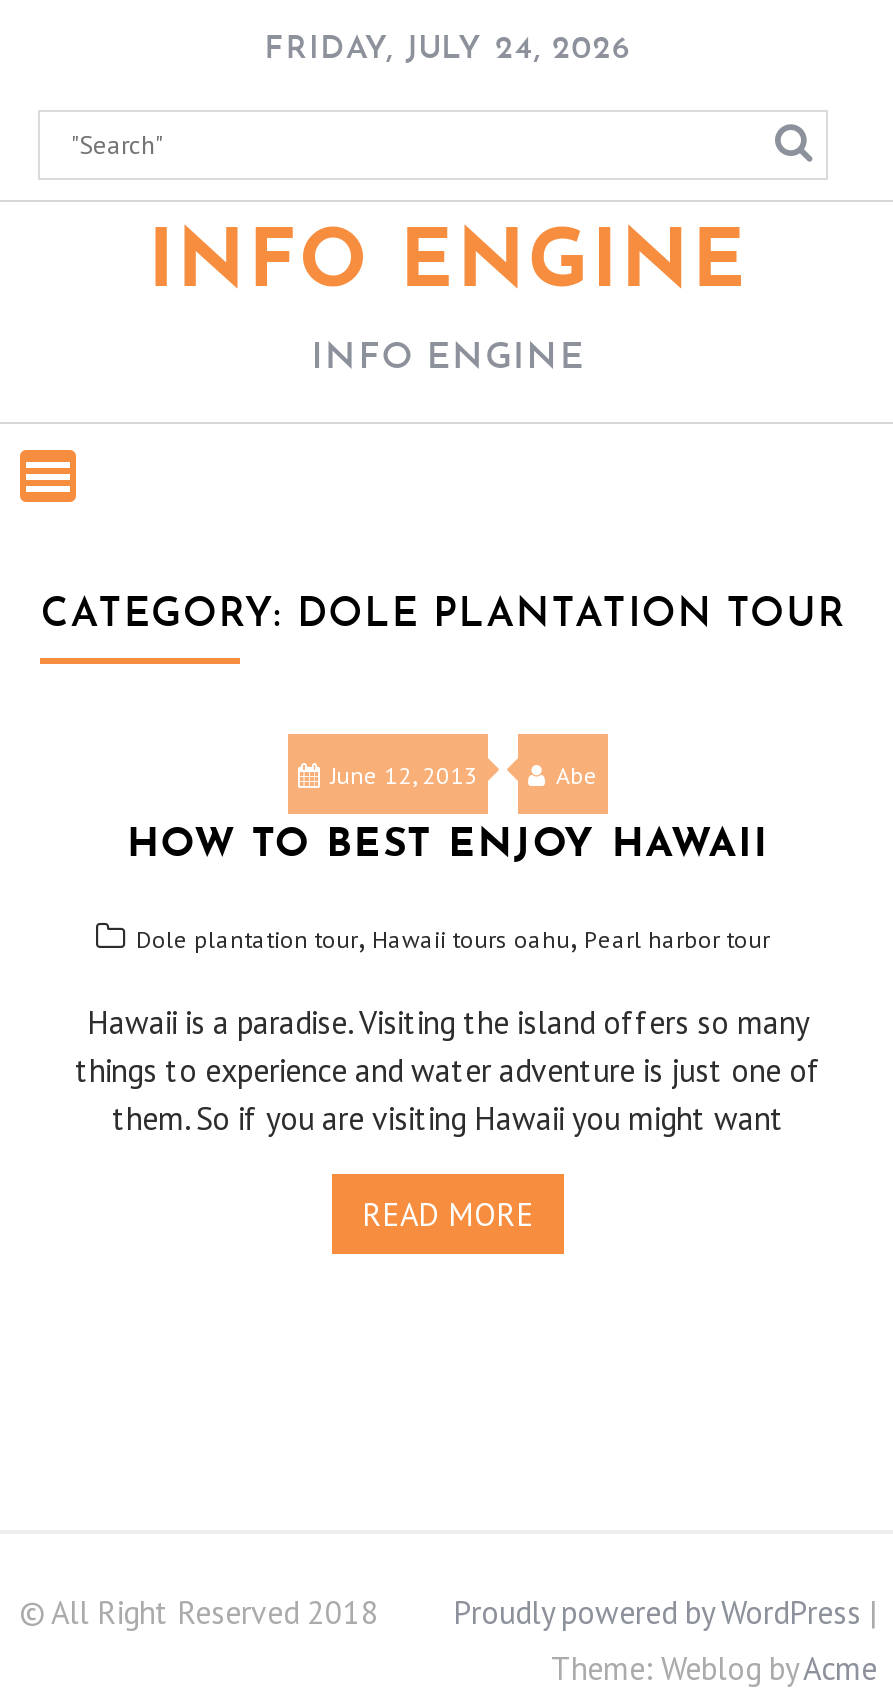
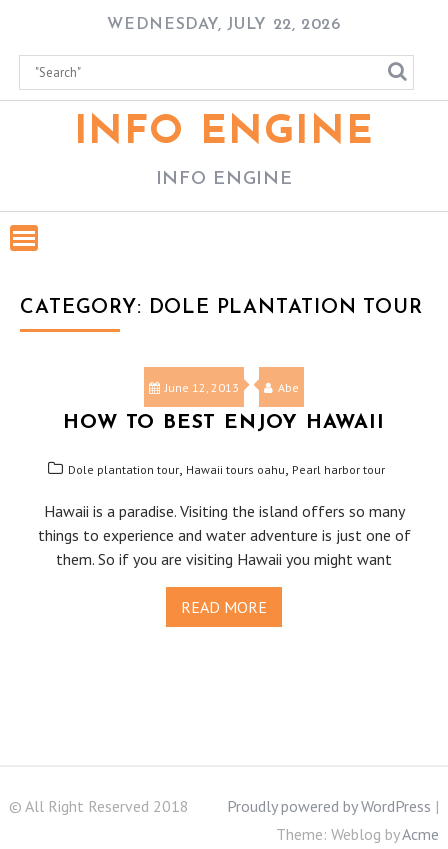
- FRIDAY, JULY 24, 2026
+ WEDNESDAY, JULY 22, 2026
